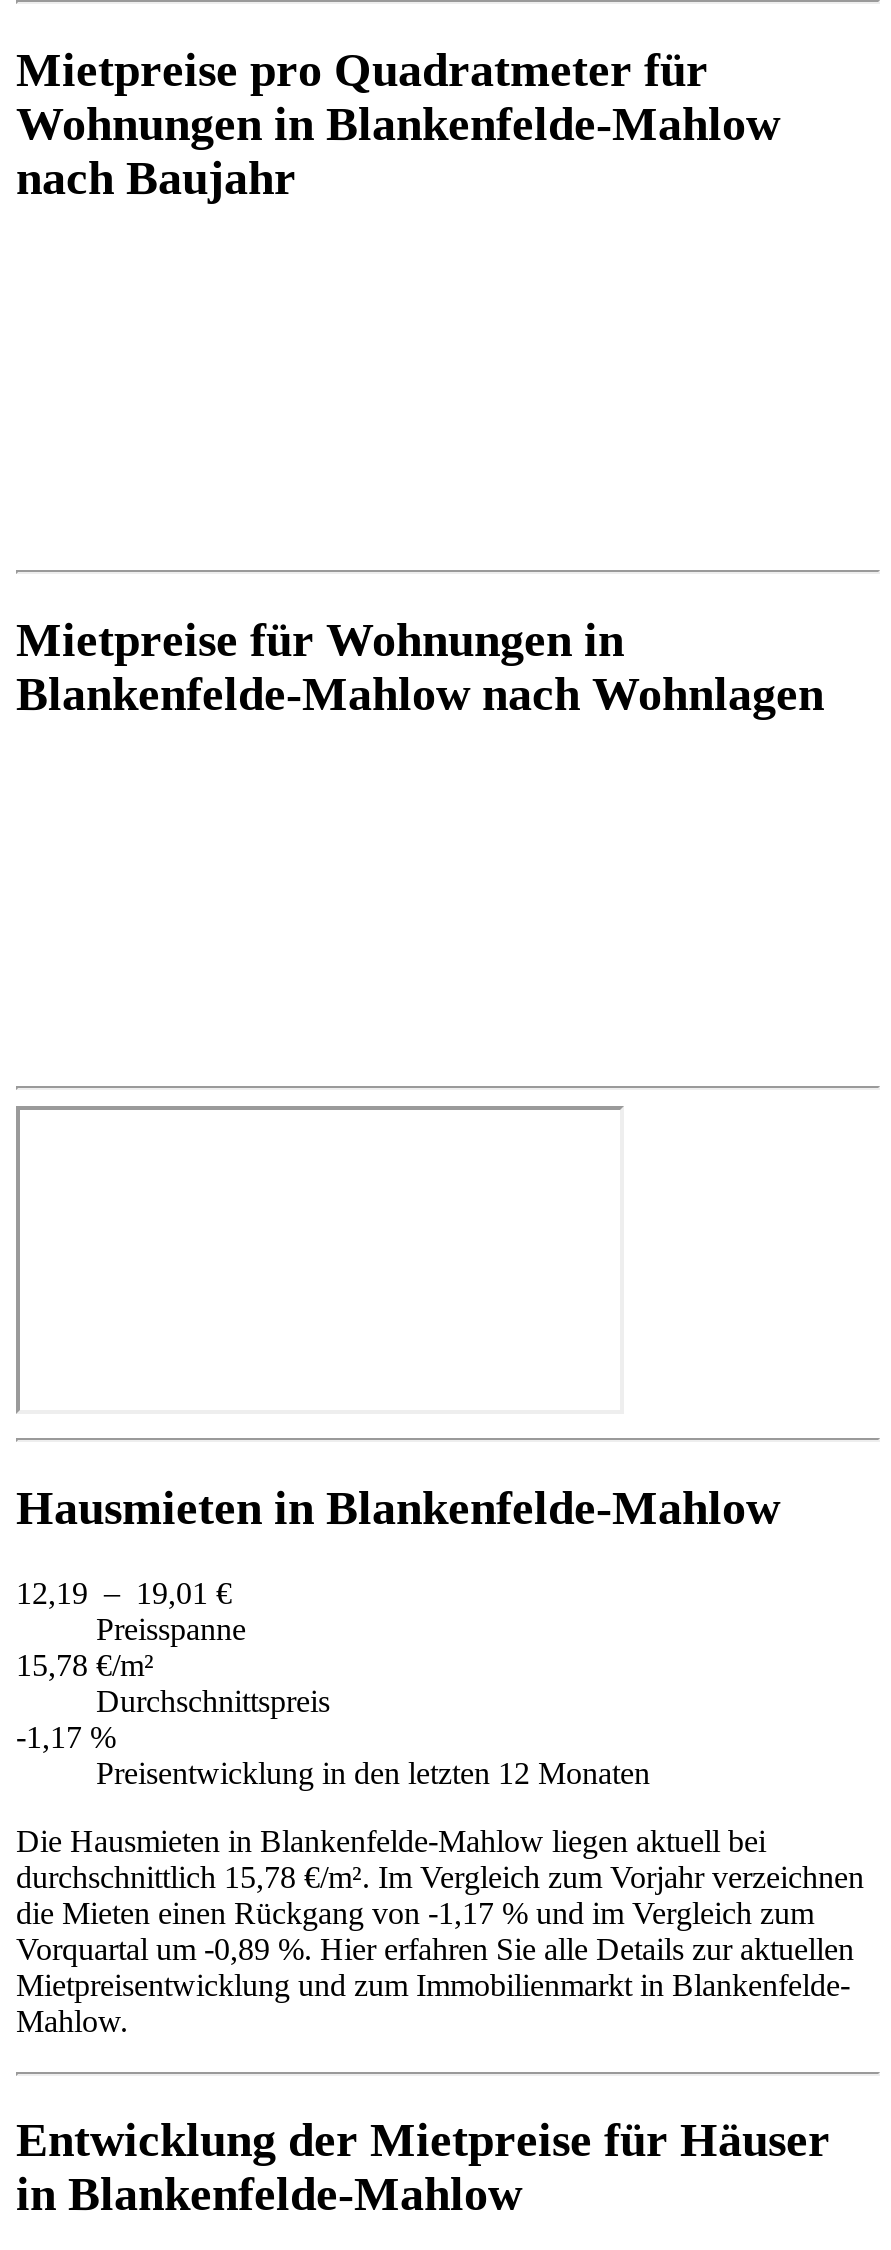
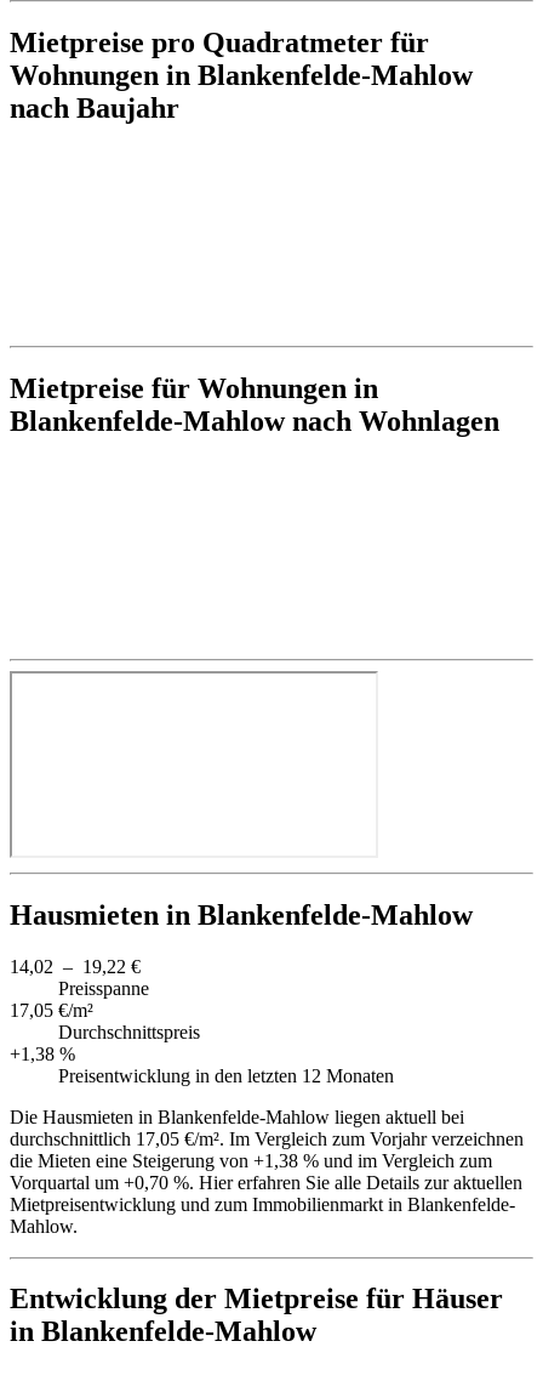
- 12,19 – 19,01 €
+ 14,02 – 19,22 €

- 15,78 €/m²
+ 17,05 €/m²

- -1,17 %
+ +1,38 %

- durchschnittlich 15,78 €/m². Im Vergleich zum Vorjahr verzeichnen
+ durchschnittlich 17,05 €/m². Im Vergleich zum Vorjahr verzeichnen

- die Mieten einen Rückgang von -1,17 % und im Vergleich zum
+ die Mieten eine Steigerung von +1,38 % und im Vergleich zum

- Vorquartal um -0,89 %. Hier erfahren Sie alle Details zur aktuellen
+ Vorquartal um +0,70 %. Hier erfahren Sie alle Details zur aktuellen
